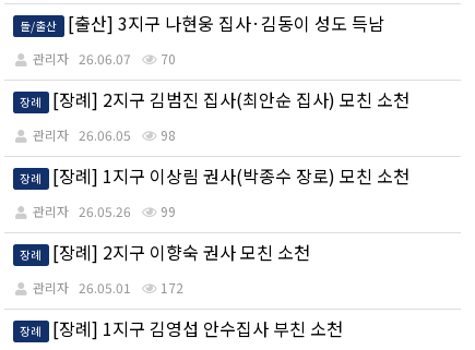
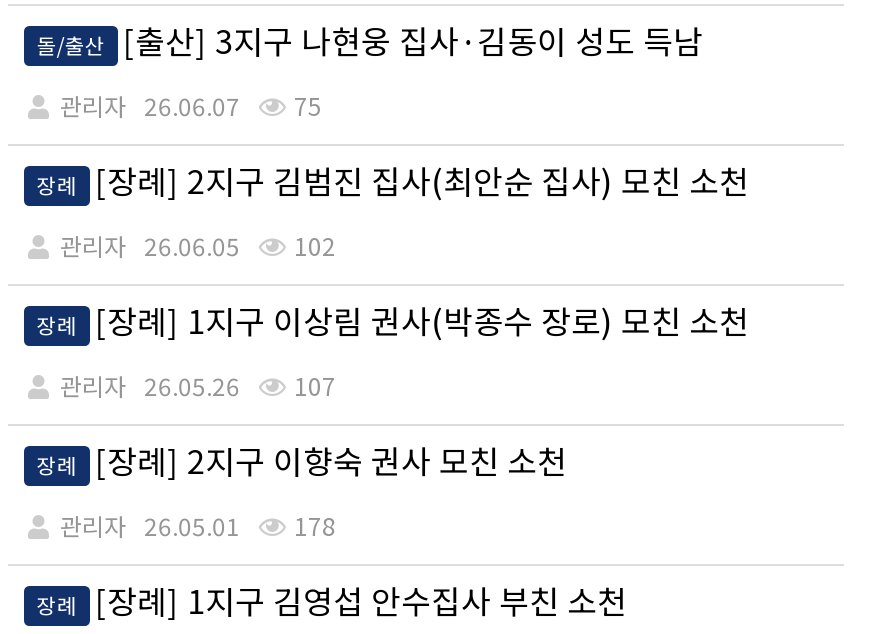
- 관리자 26.06.07 70
+ 관리자 26.06.07 75

- 관리자 26.06.05 98
+ 관리자 26.06.05 102

- 관리자 26.05.26 99
+ 관리자 26.05.26 107

- 관리자 26.05.01 172
+ 관리자 26.05.01 178
